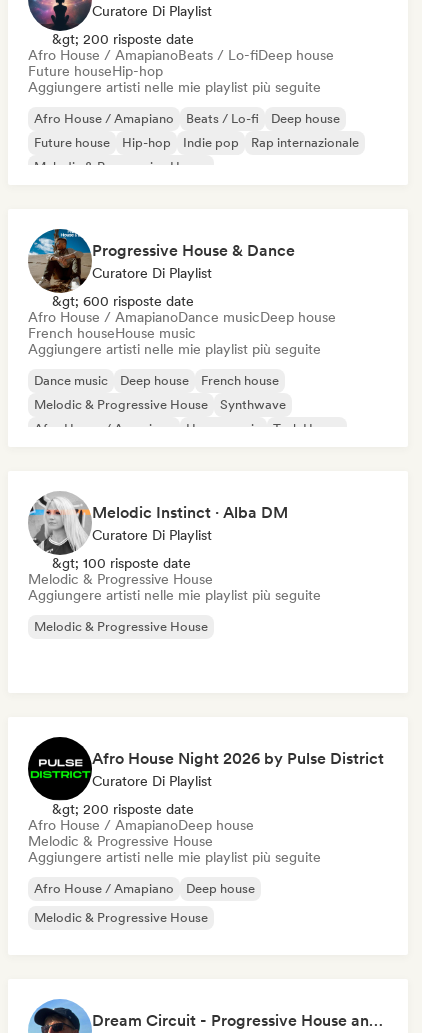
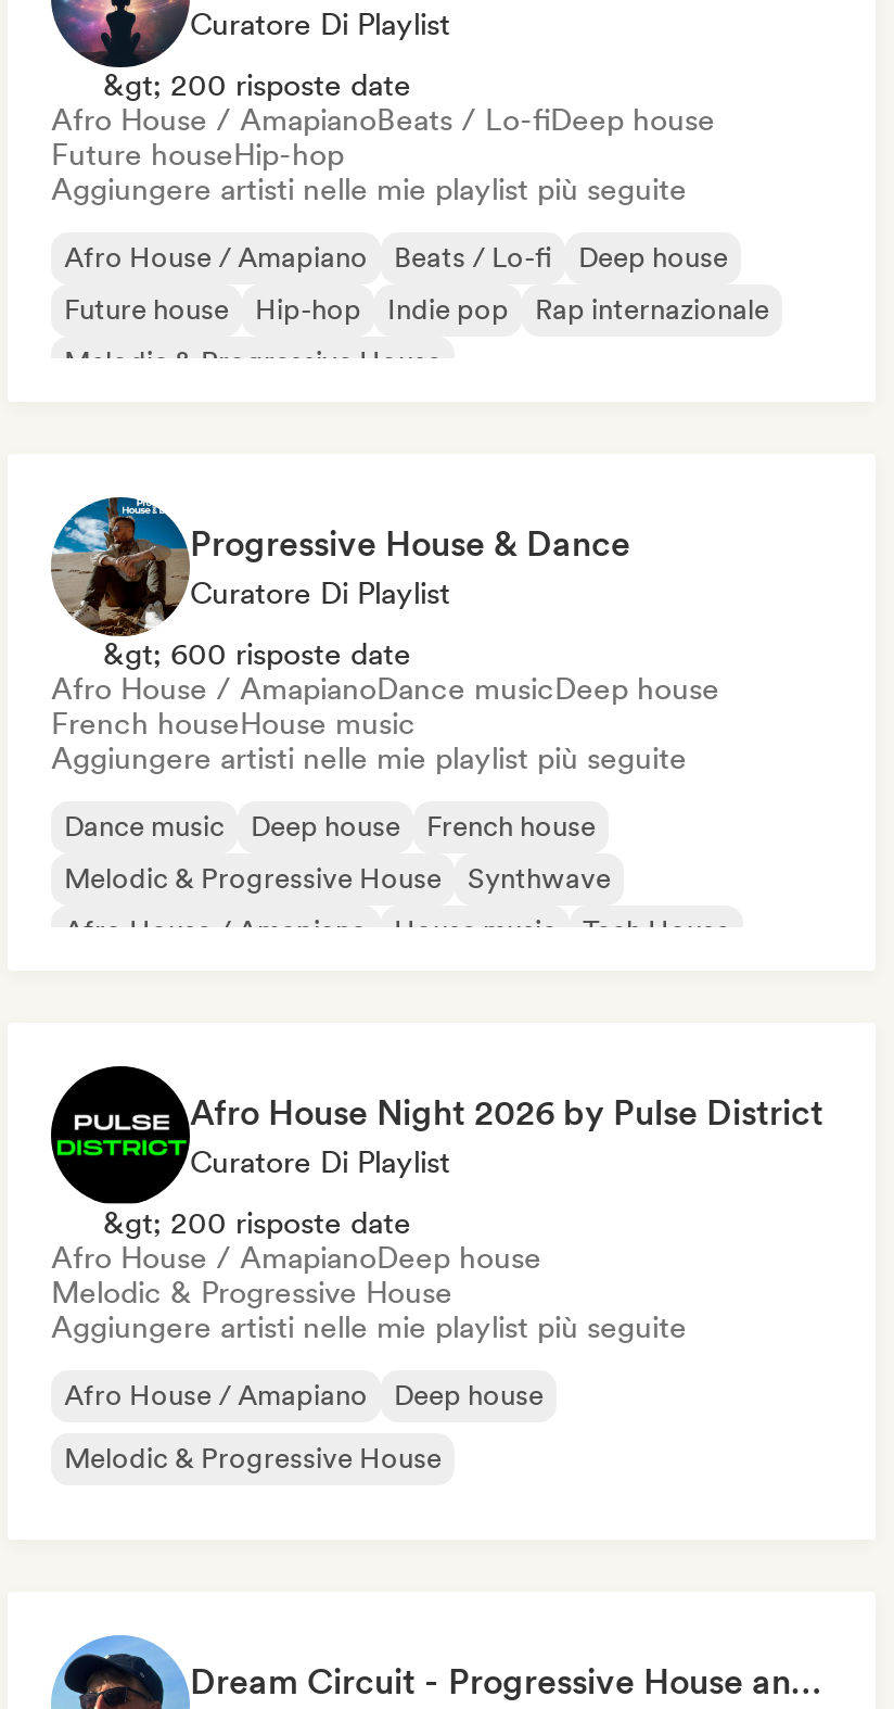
- [image]
- Melodic Instinct · Alba DM
- Curatore Di Playlist
- &gt; 100 risposte date
- Melodic & Progressive House
- Aggiungere artisti nelle mie playlist più seguite
- Melodic & Progressive House
